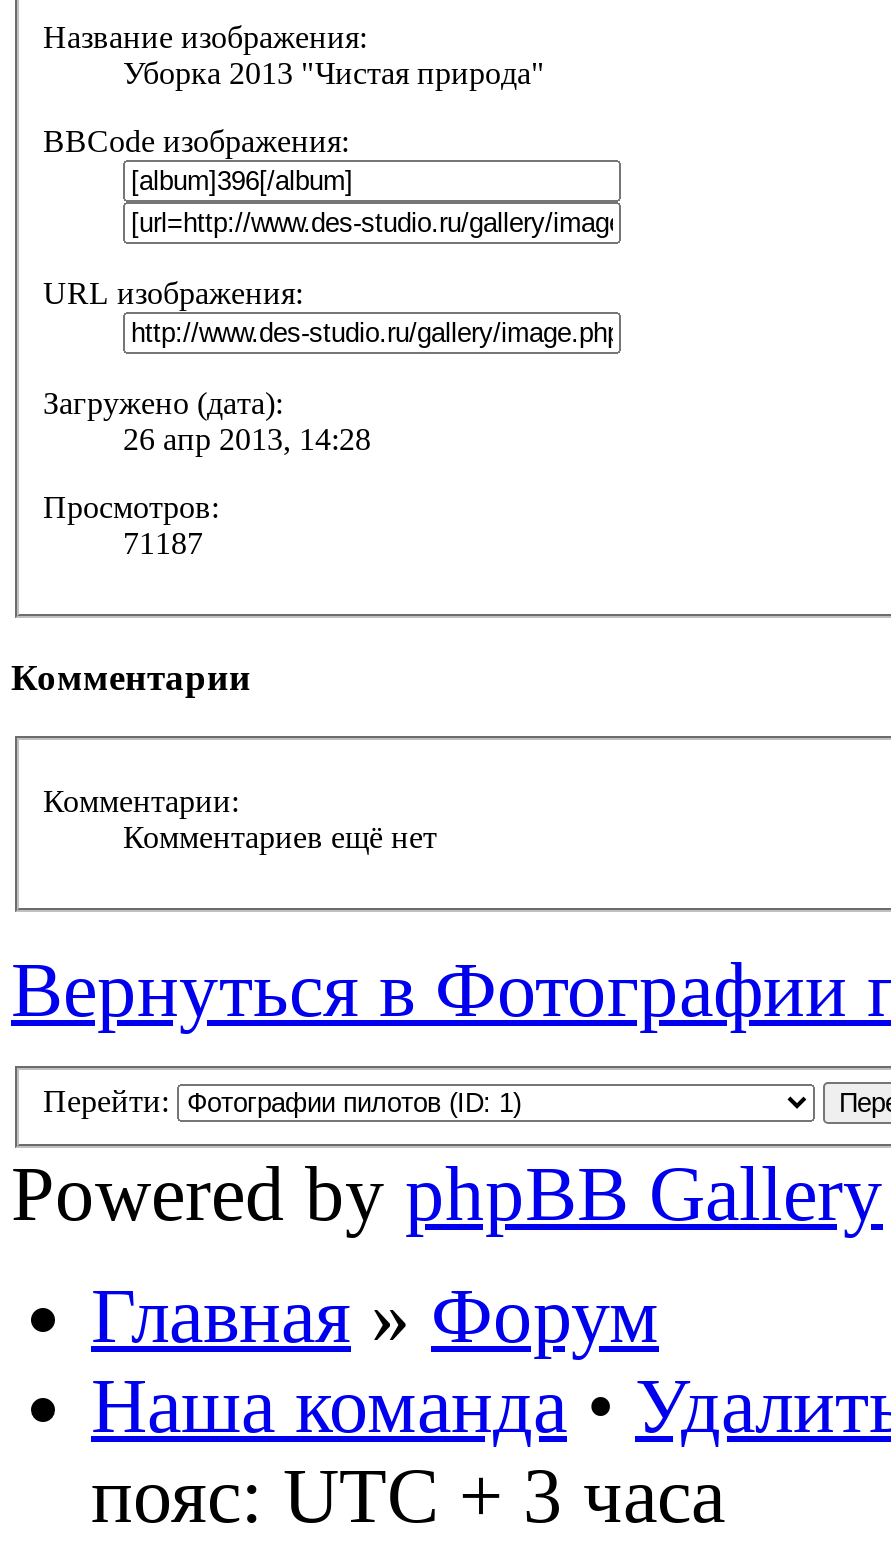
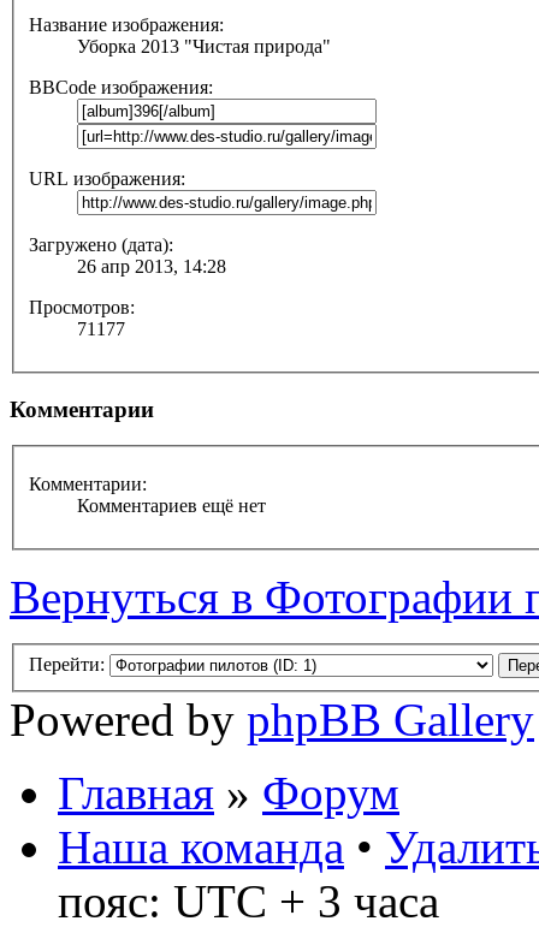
- 71187
+ 71177
